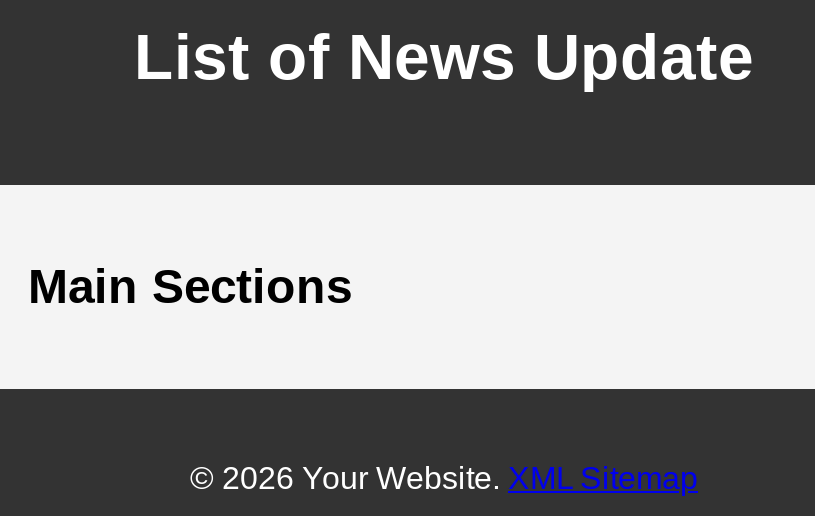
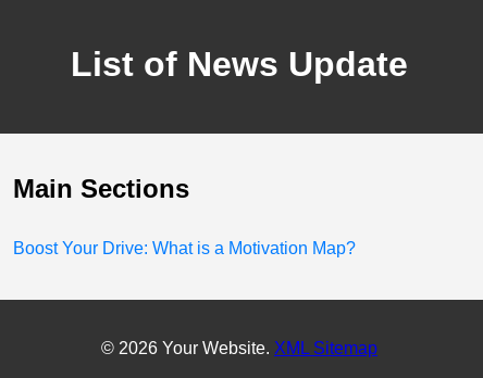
+ Boost Your Drive: What is a Motivation Map?
